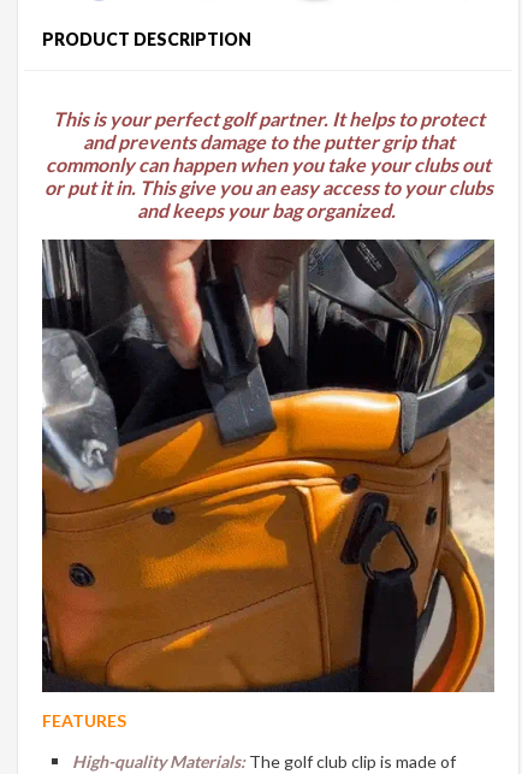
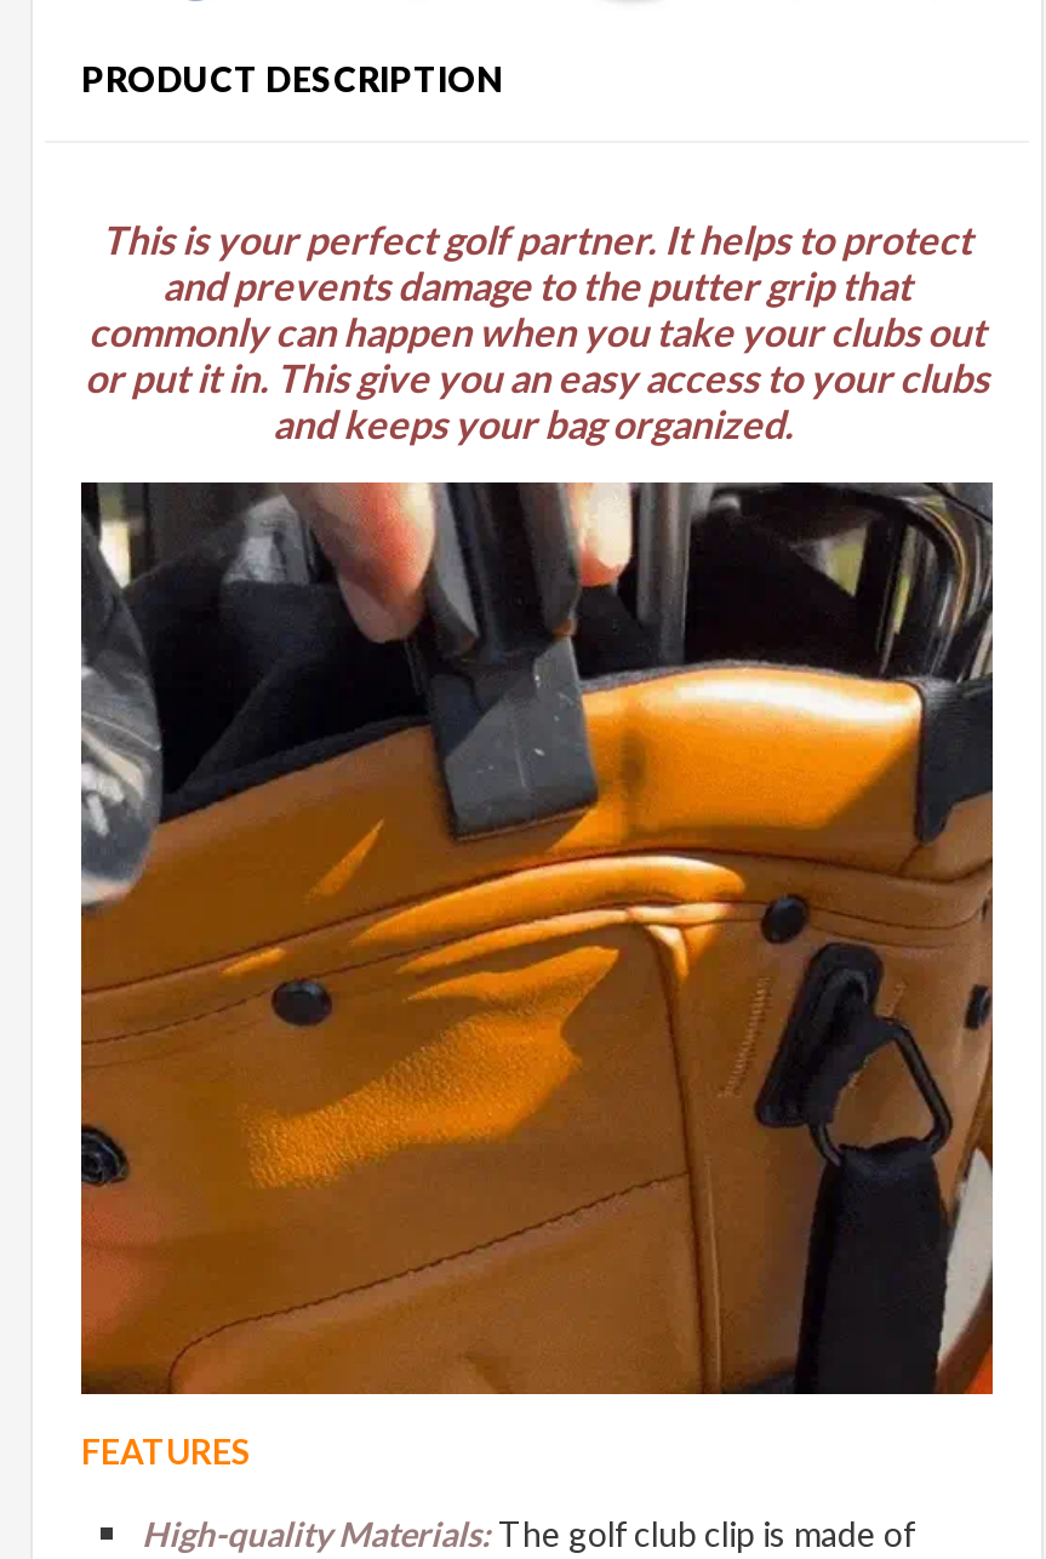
- [image]
+ [image]
